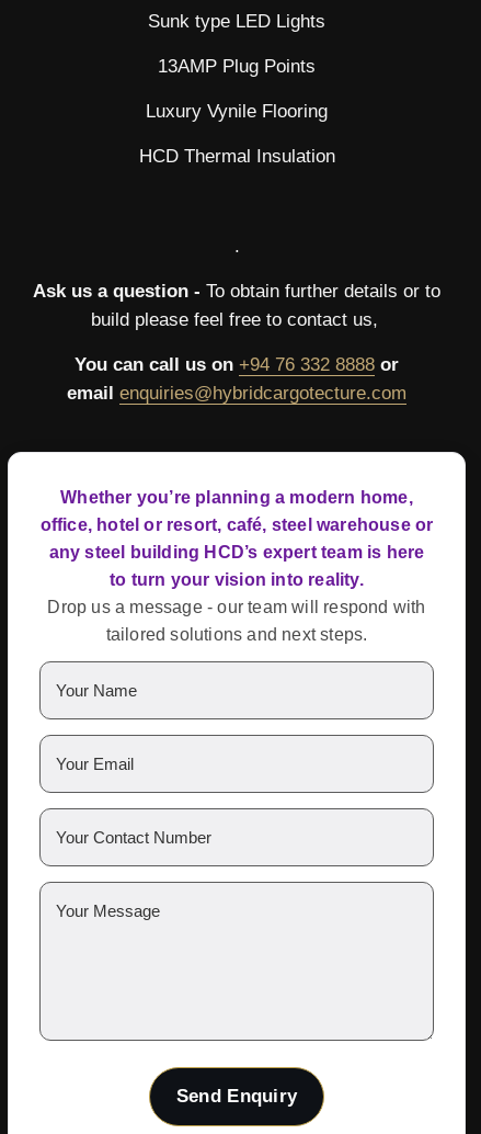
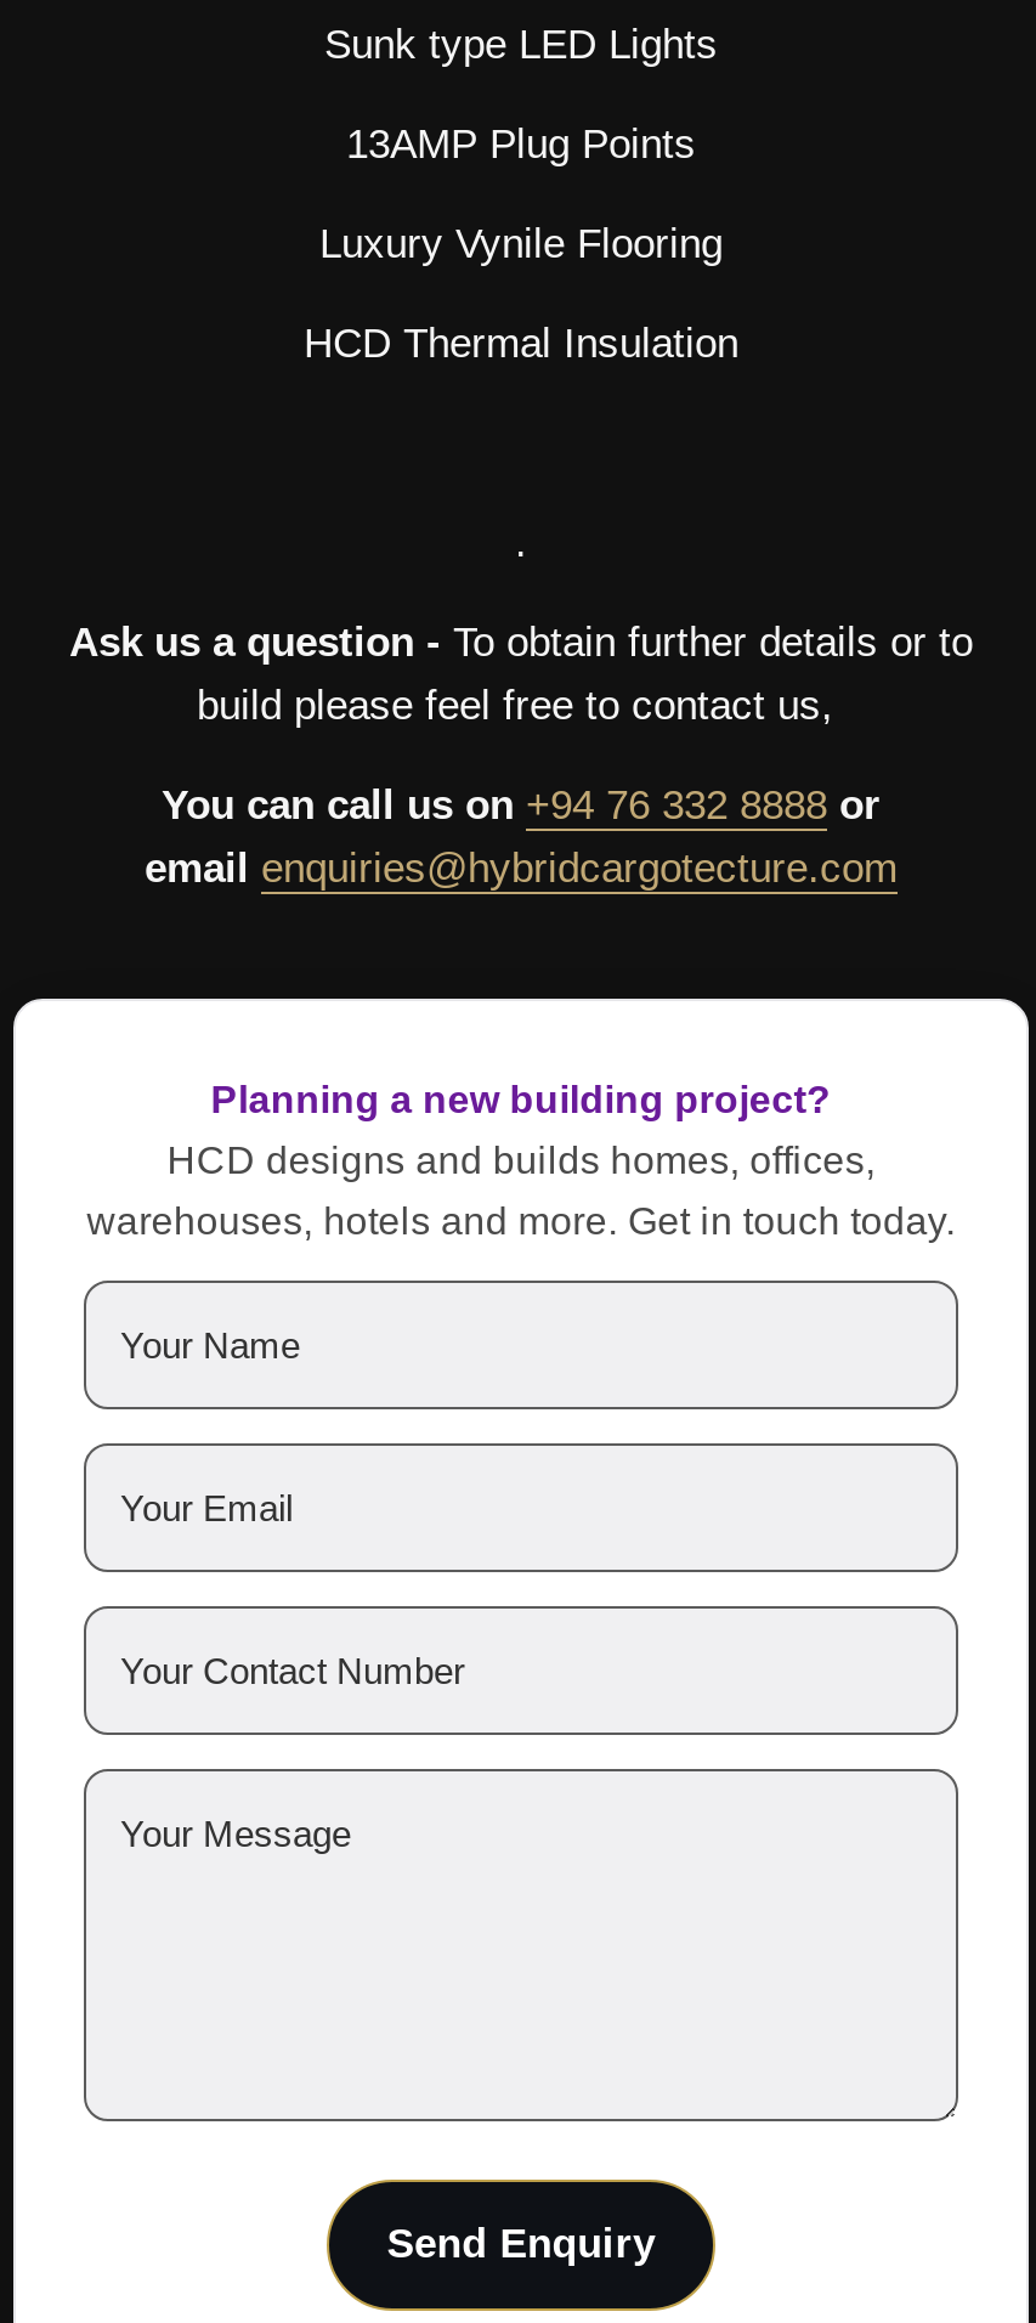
- Whether you’re planning a modern home,
- office, hotel or resort, café, steel warehouse or
- any steel building HCD’s expert team is here
- to turn your vision into reality.
- Drop us a message - our team will respond with
- tailored solutions and next steps.
+ Planning a new building project?
+ HCD designs and builds homes, offices,
+ warehouses, hotels and more. Get in touch today.
